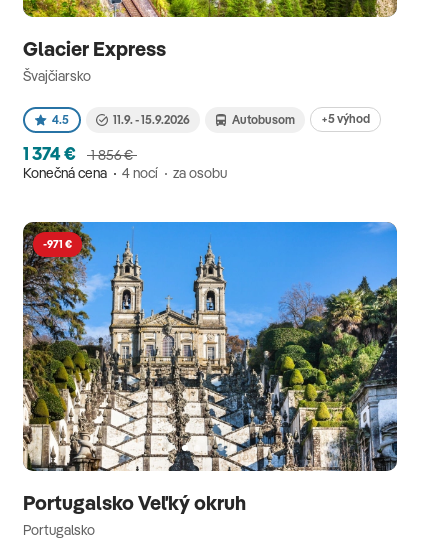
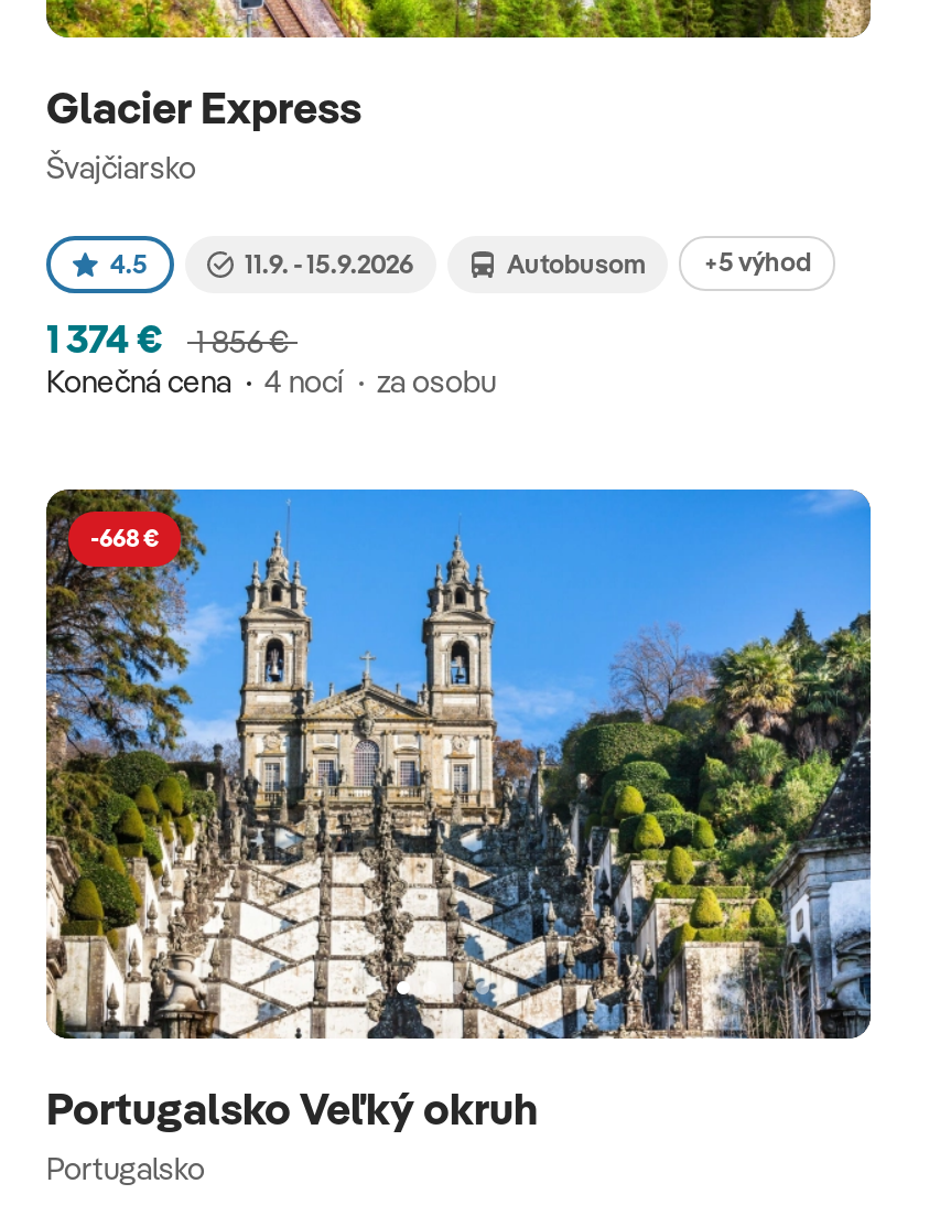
- -971 €
+ -668 €
